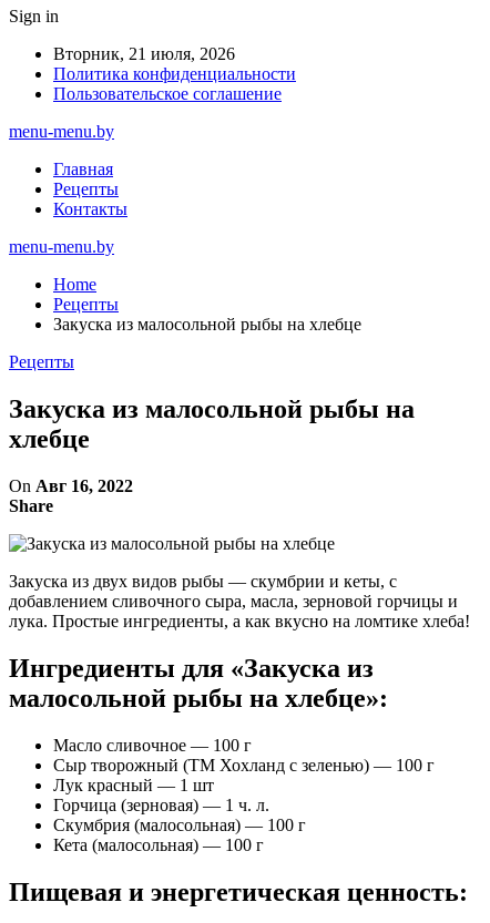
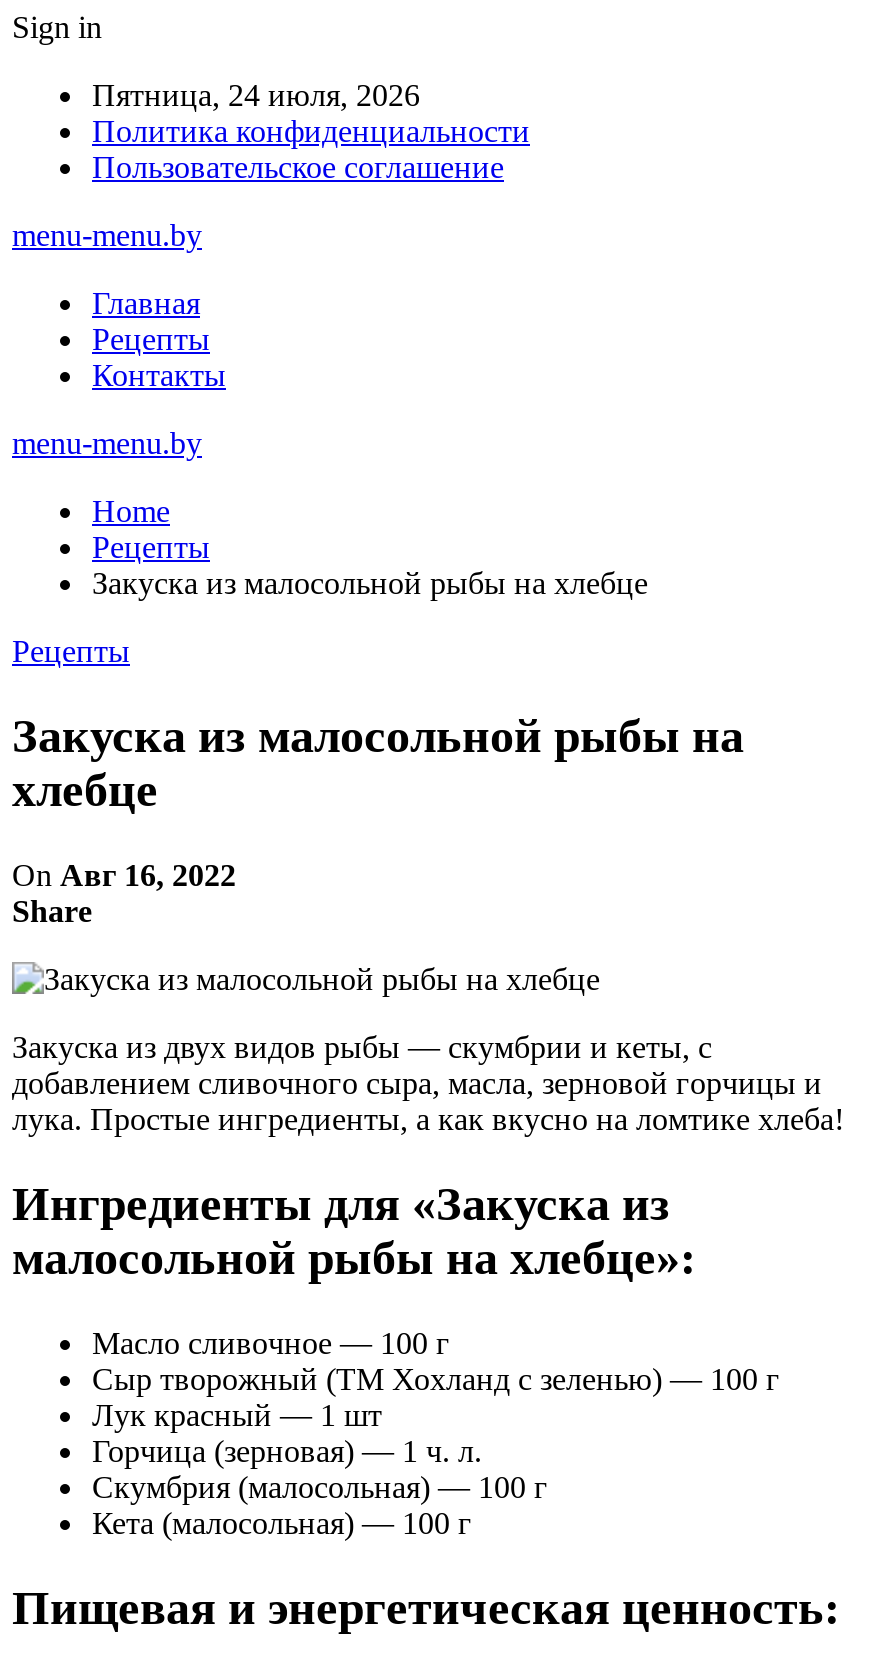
- Вторник, 21 июля, 2026
+ Пятница, 24 июля, 2026
